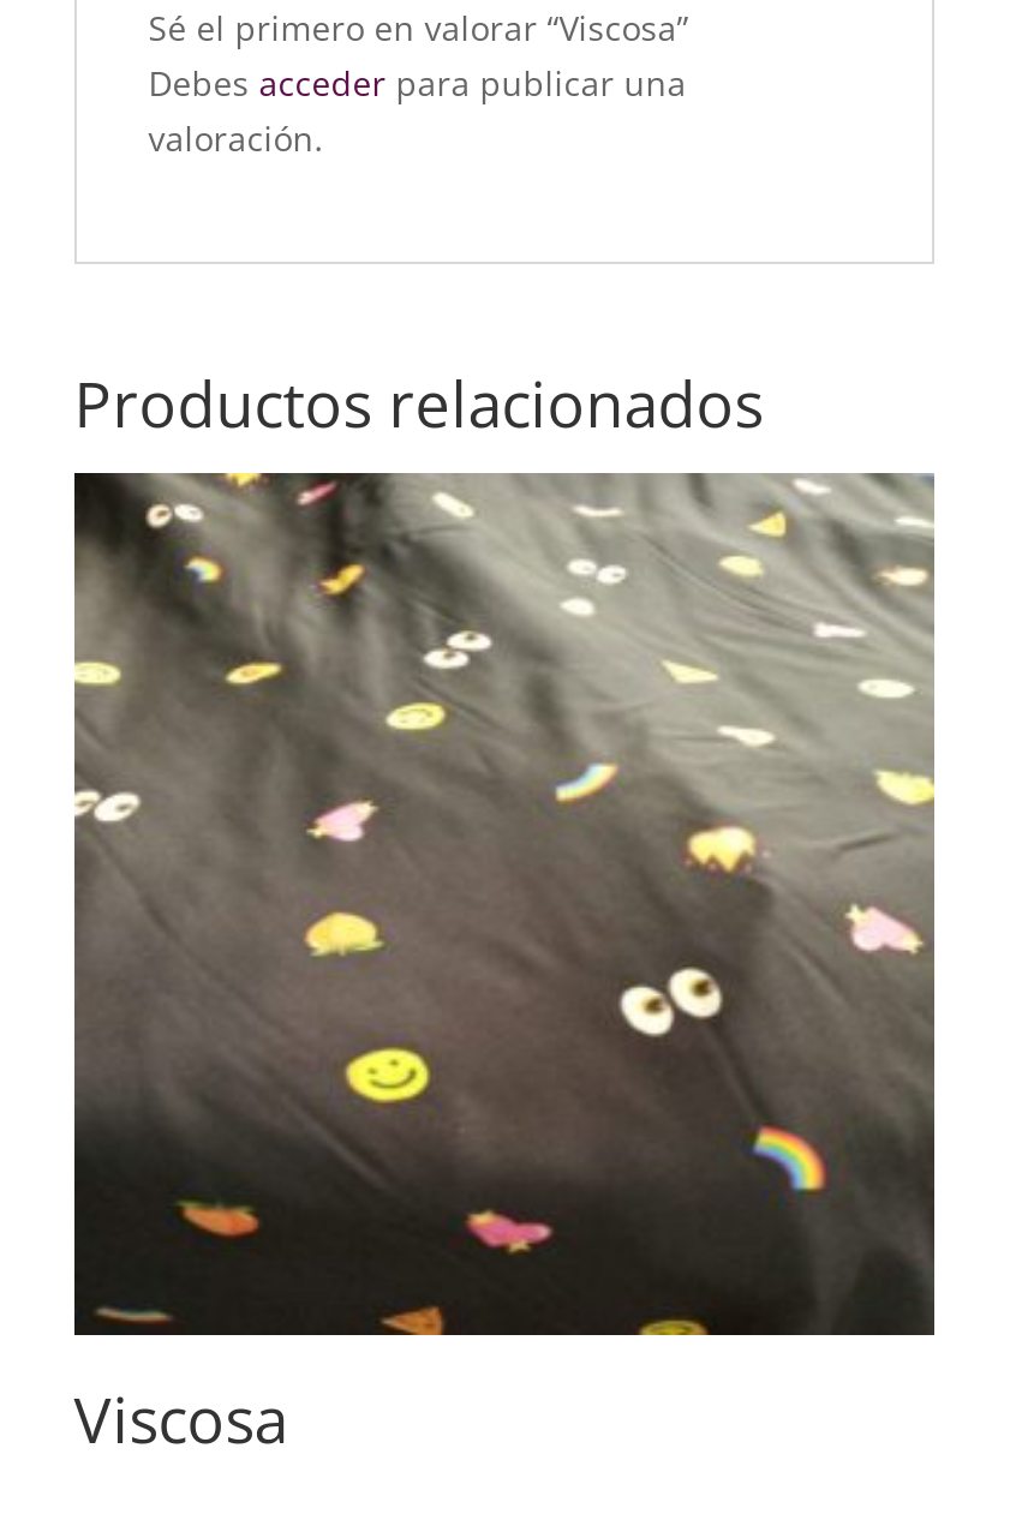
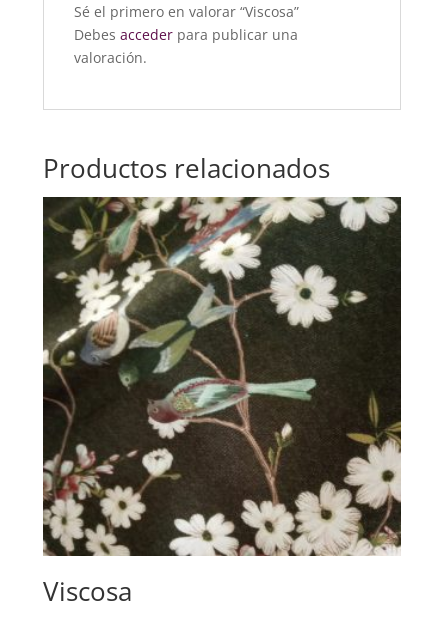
- [image]
+ [image]
